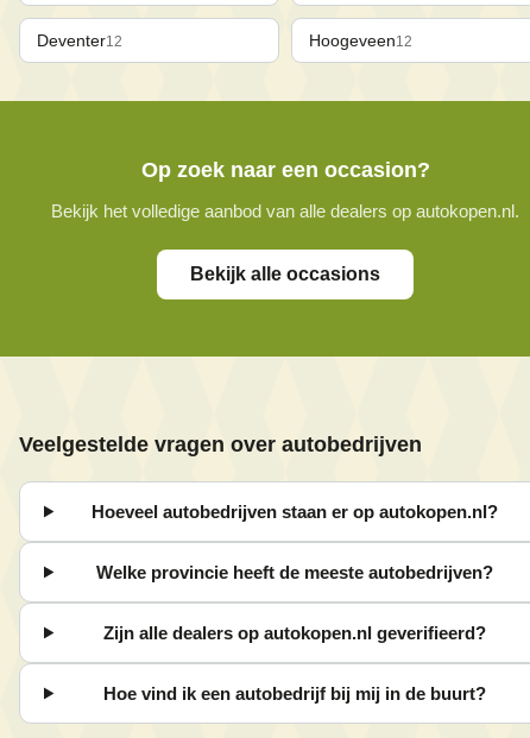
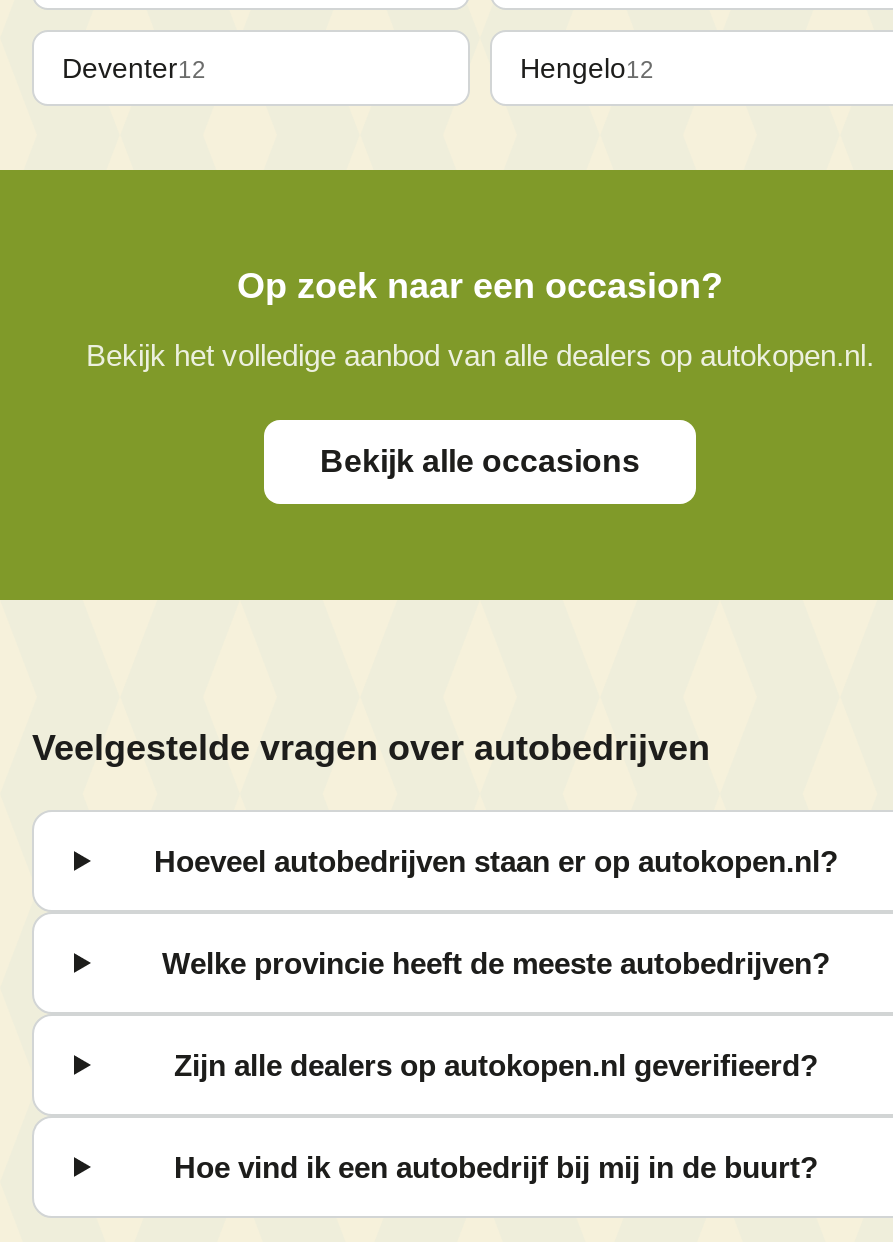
- Hoogeveen12
+ Hengelo12
